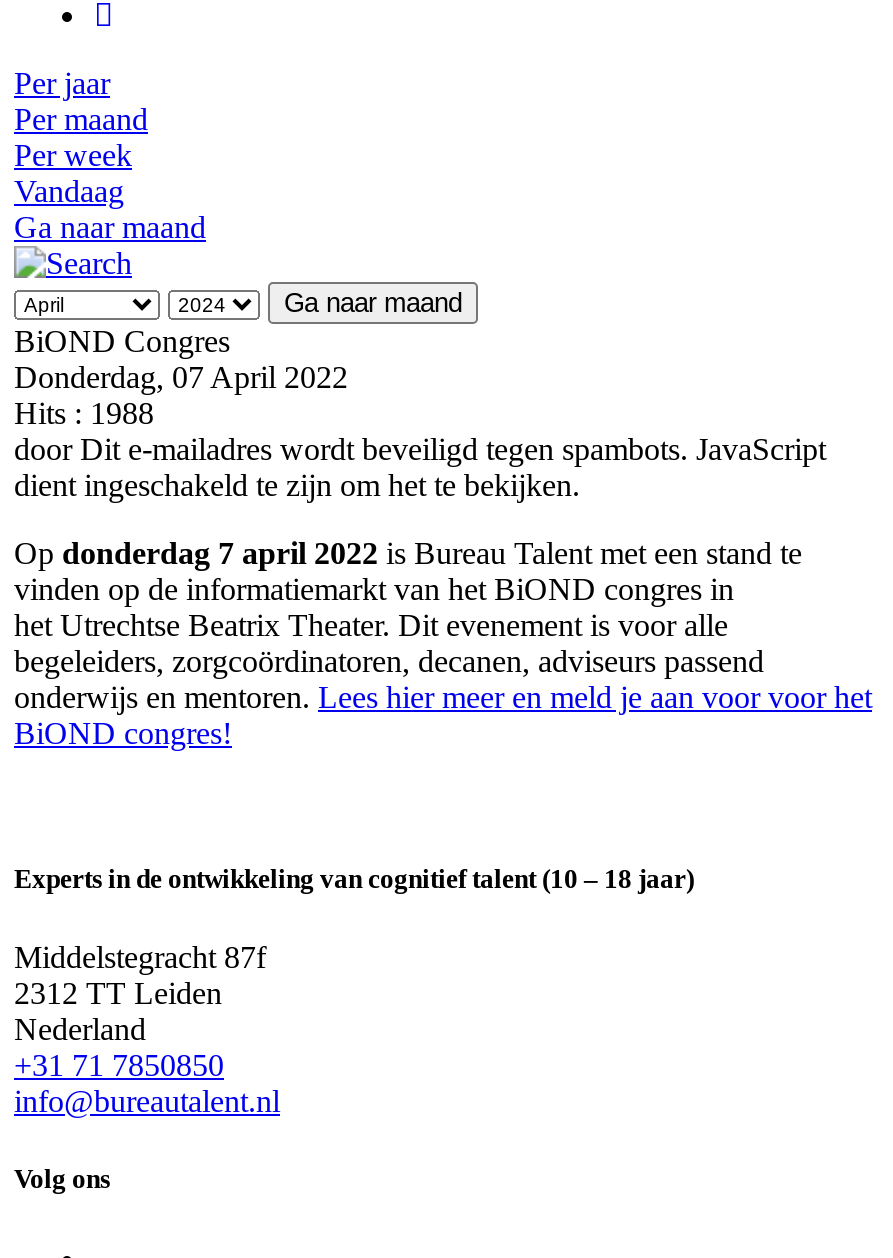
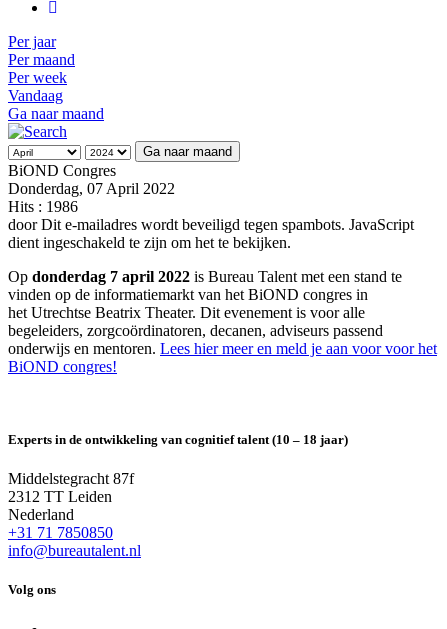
- Hits: 1988
+ Hits: 1986
